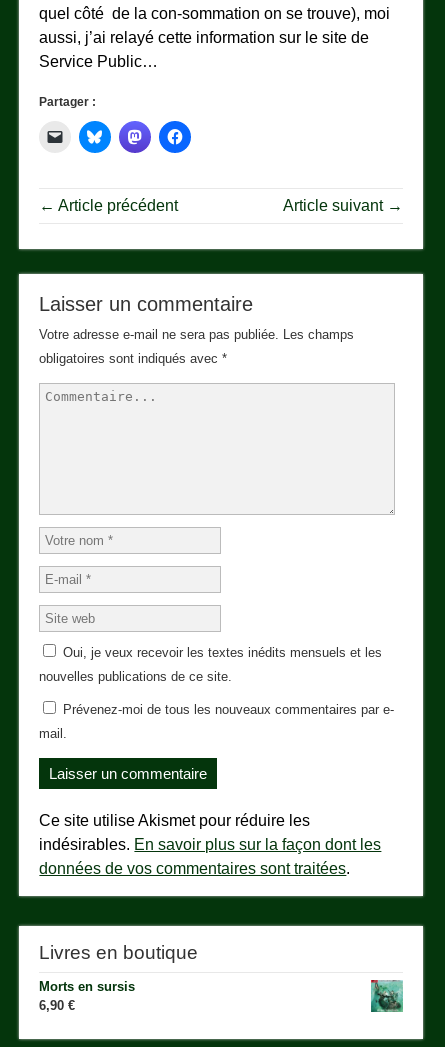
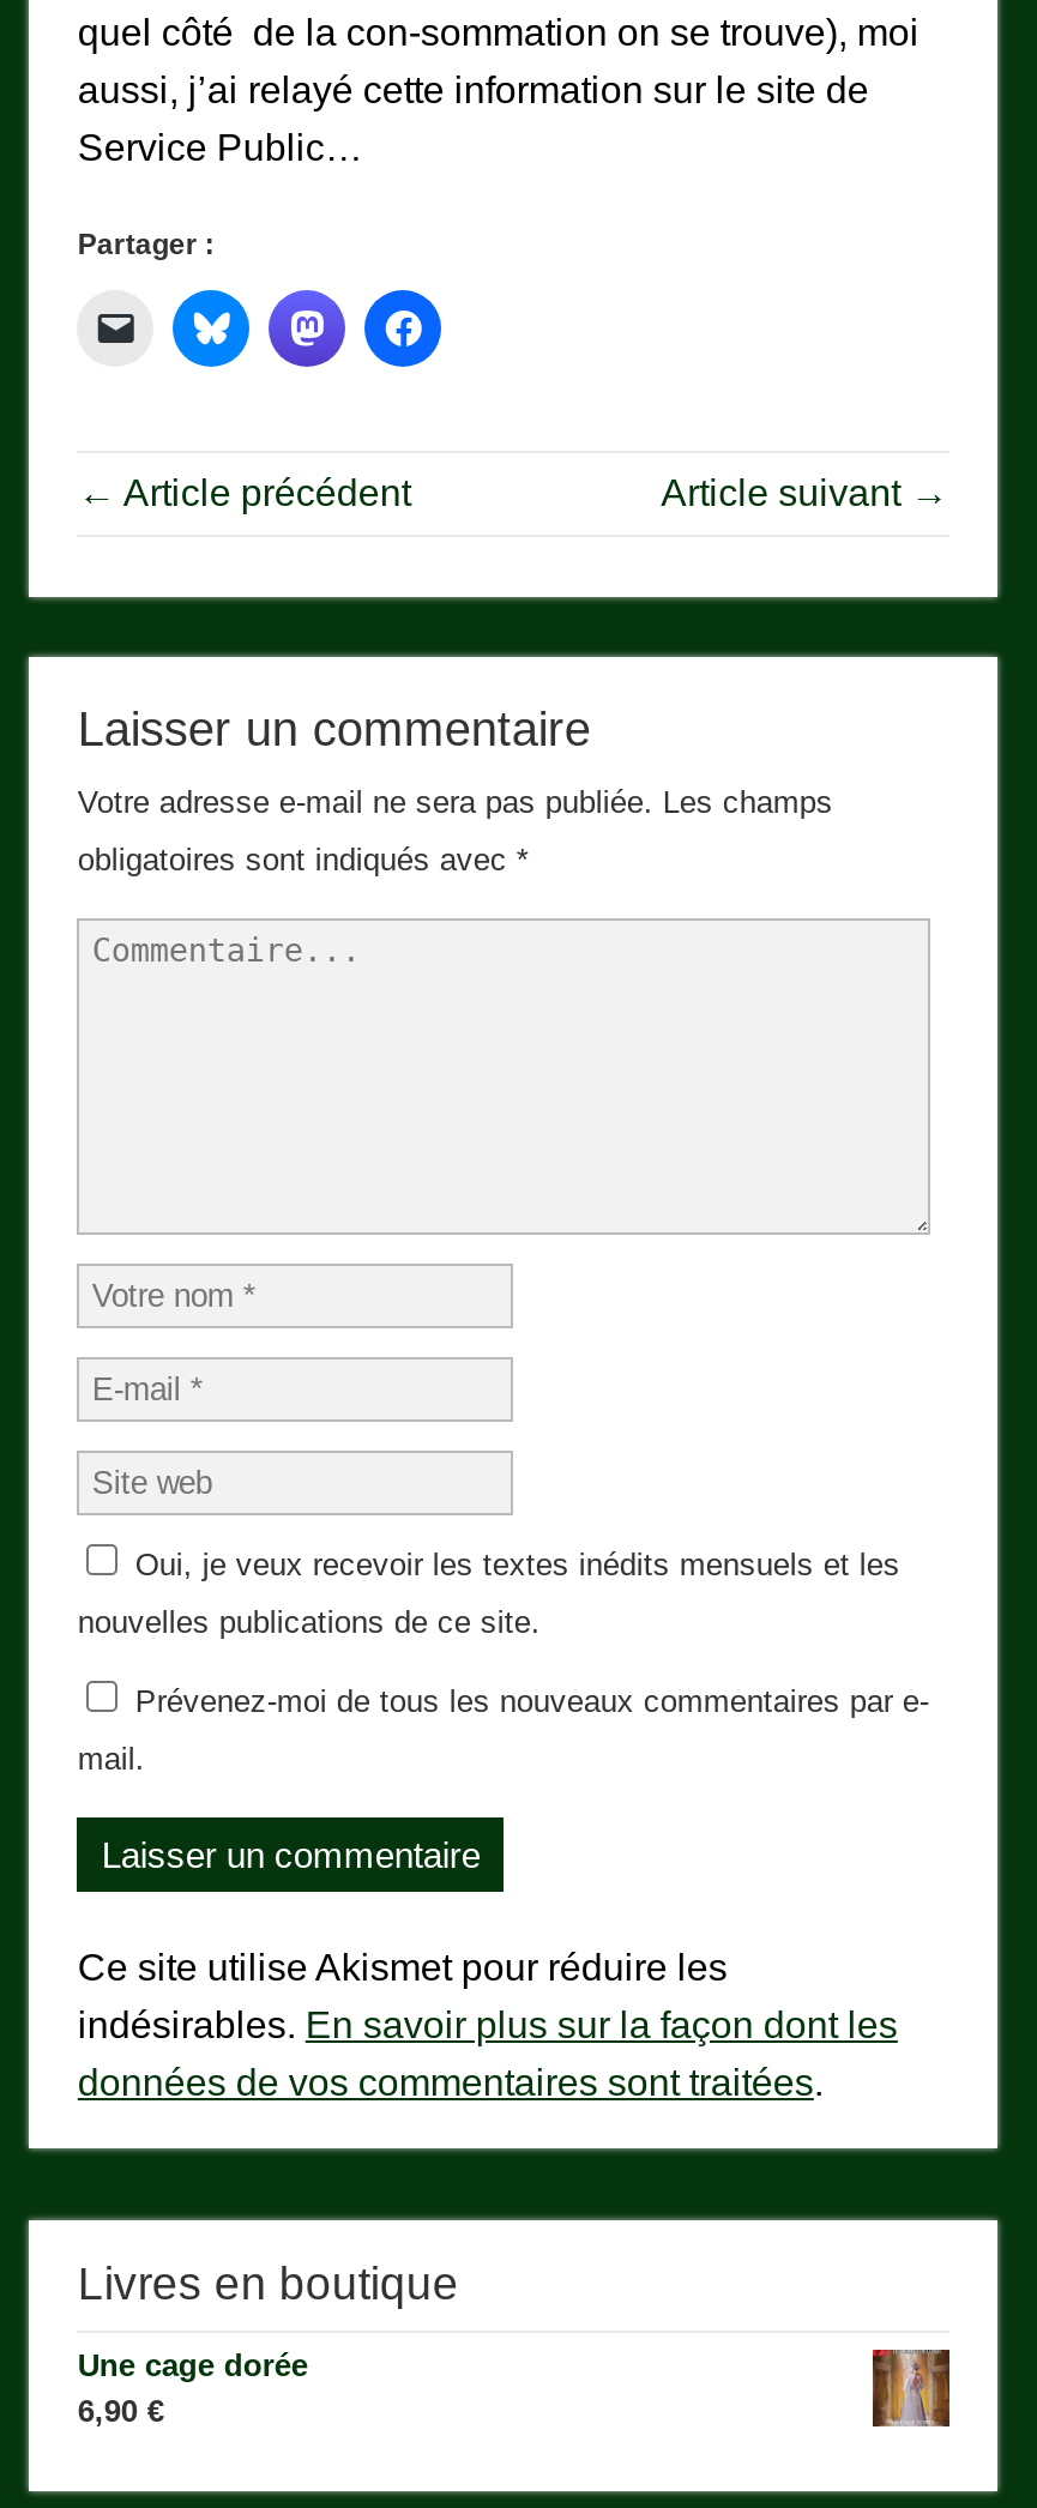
- Morts en sursis
+ Une cage dorée

- [image]
+ [image]
